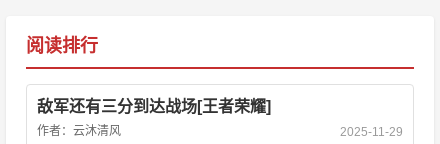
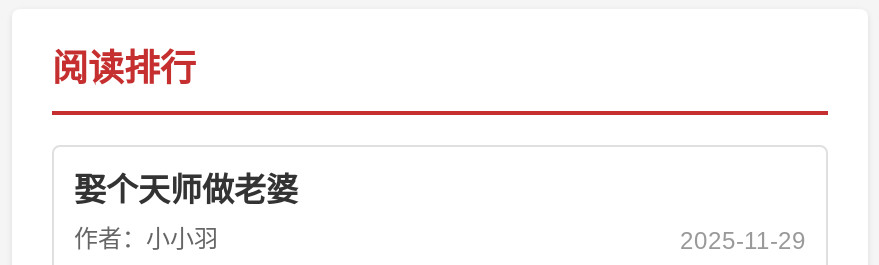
- 敌军还有三分到达战场[王者荣耀]
+ 娶个天师做老婆

- 作者：云沐清风
+ 作者：小小羽
